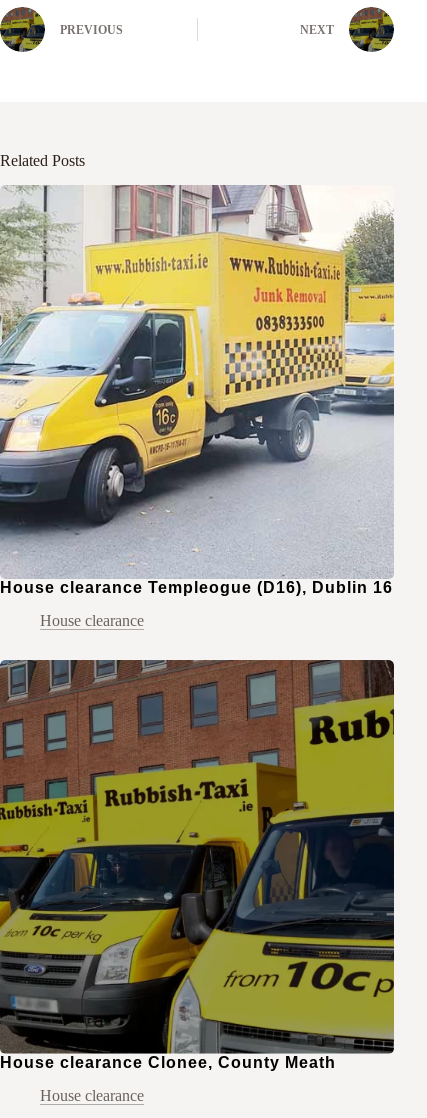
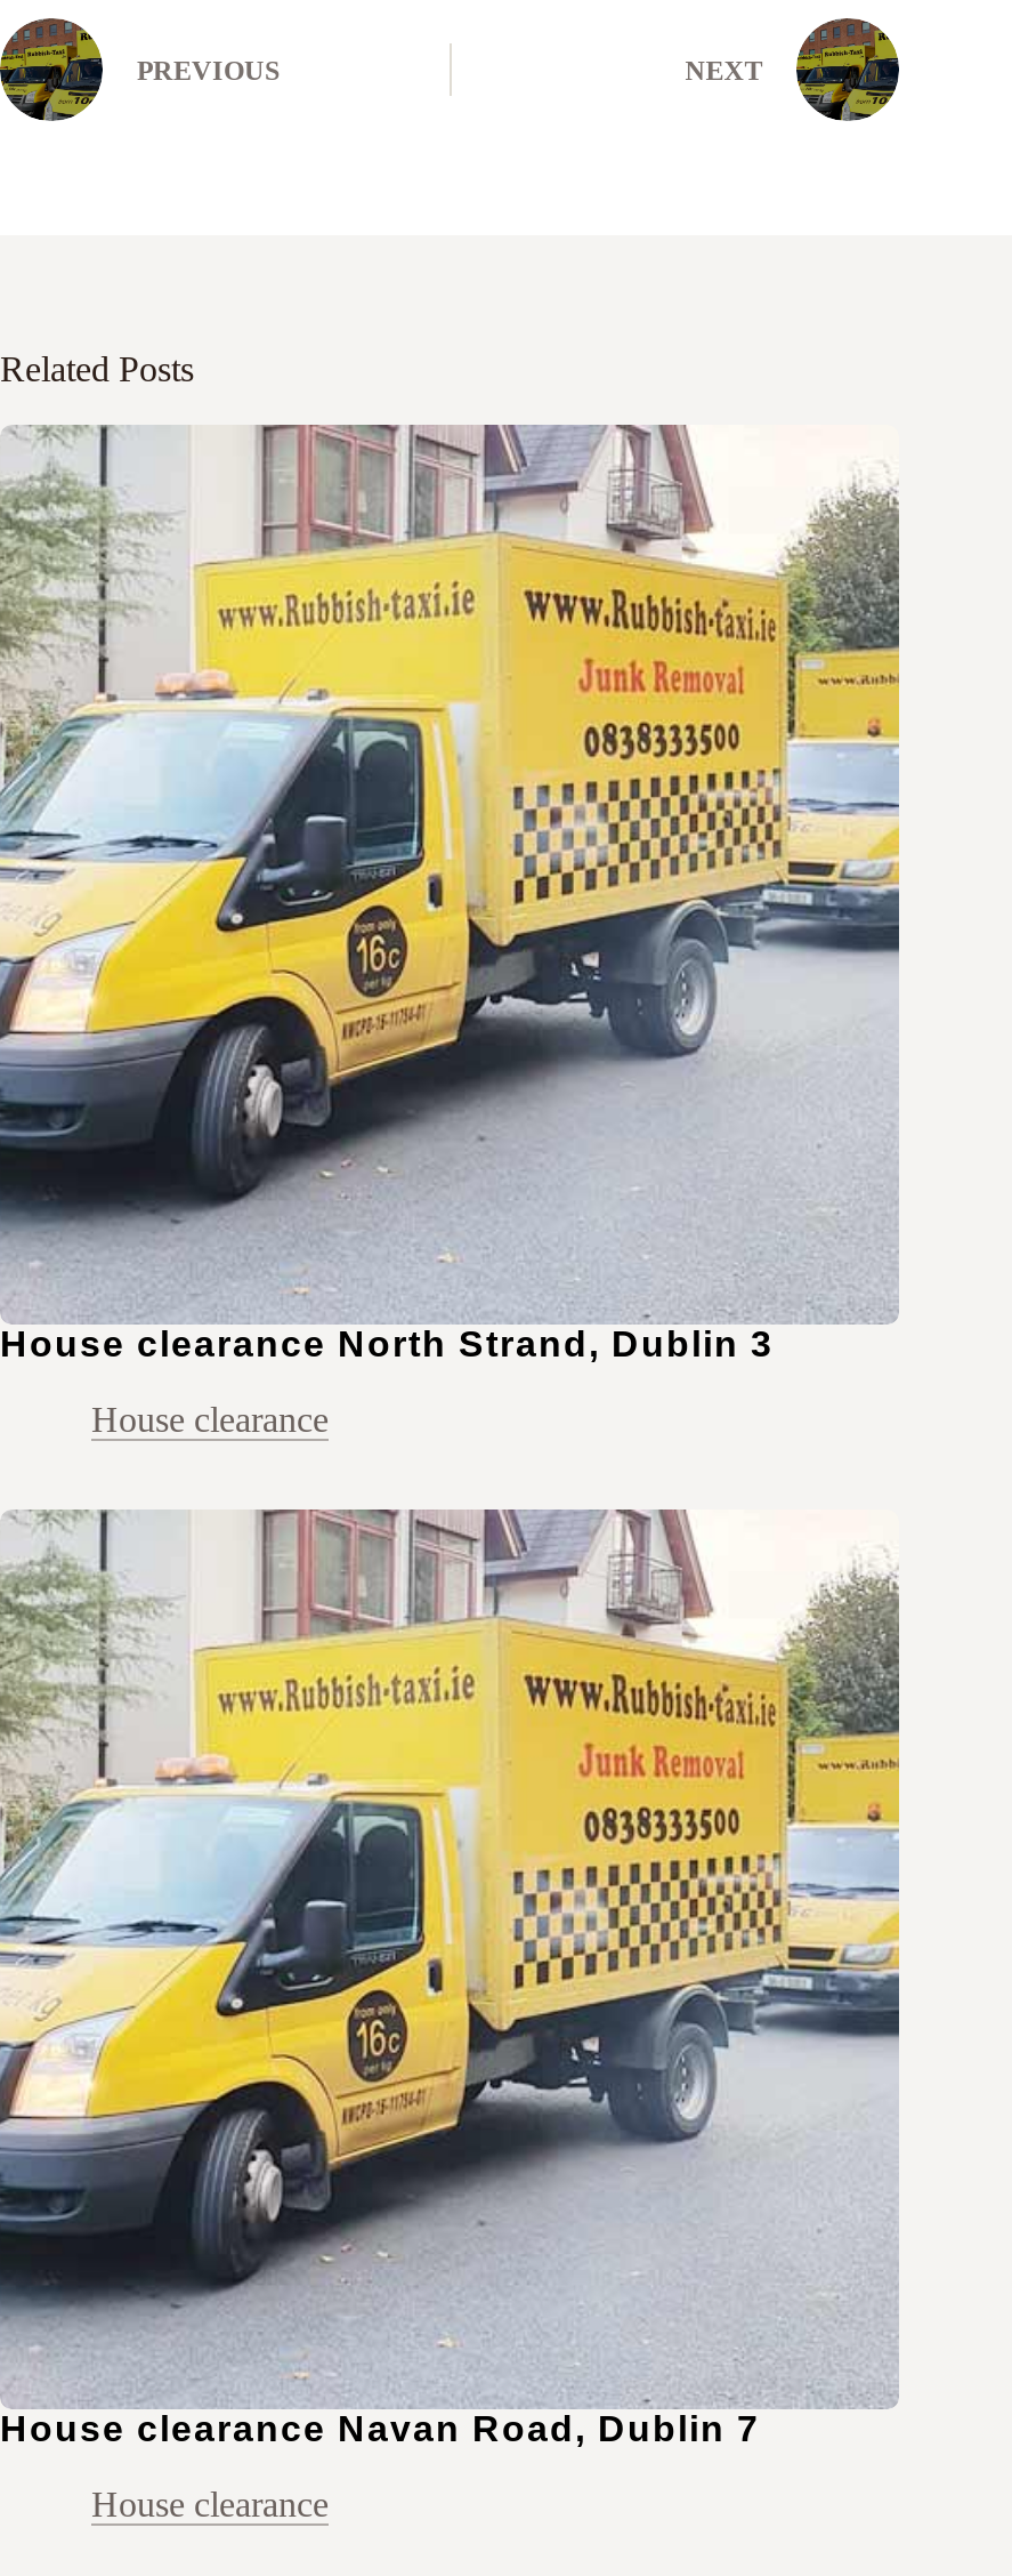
- House clearance Templeogue (D16), Dublin 16
+ House clearance North Strand, Dublin 3

- [image]
- House clearance Clonee, County Meath
+ [image]
+ House clearance Navan Road, Dublin 7
